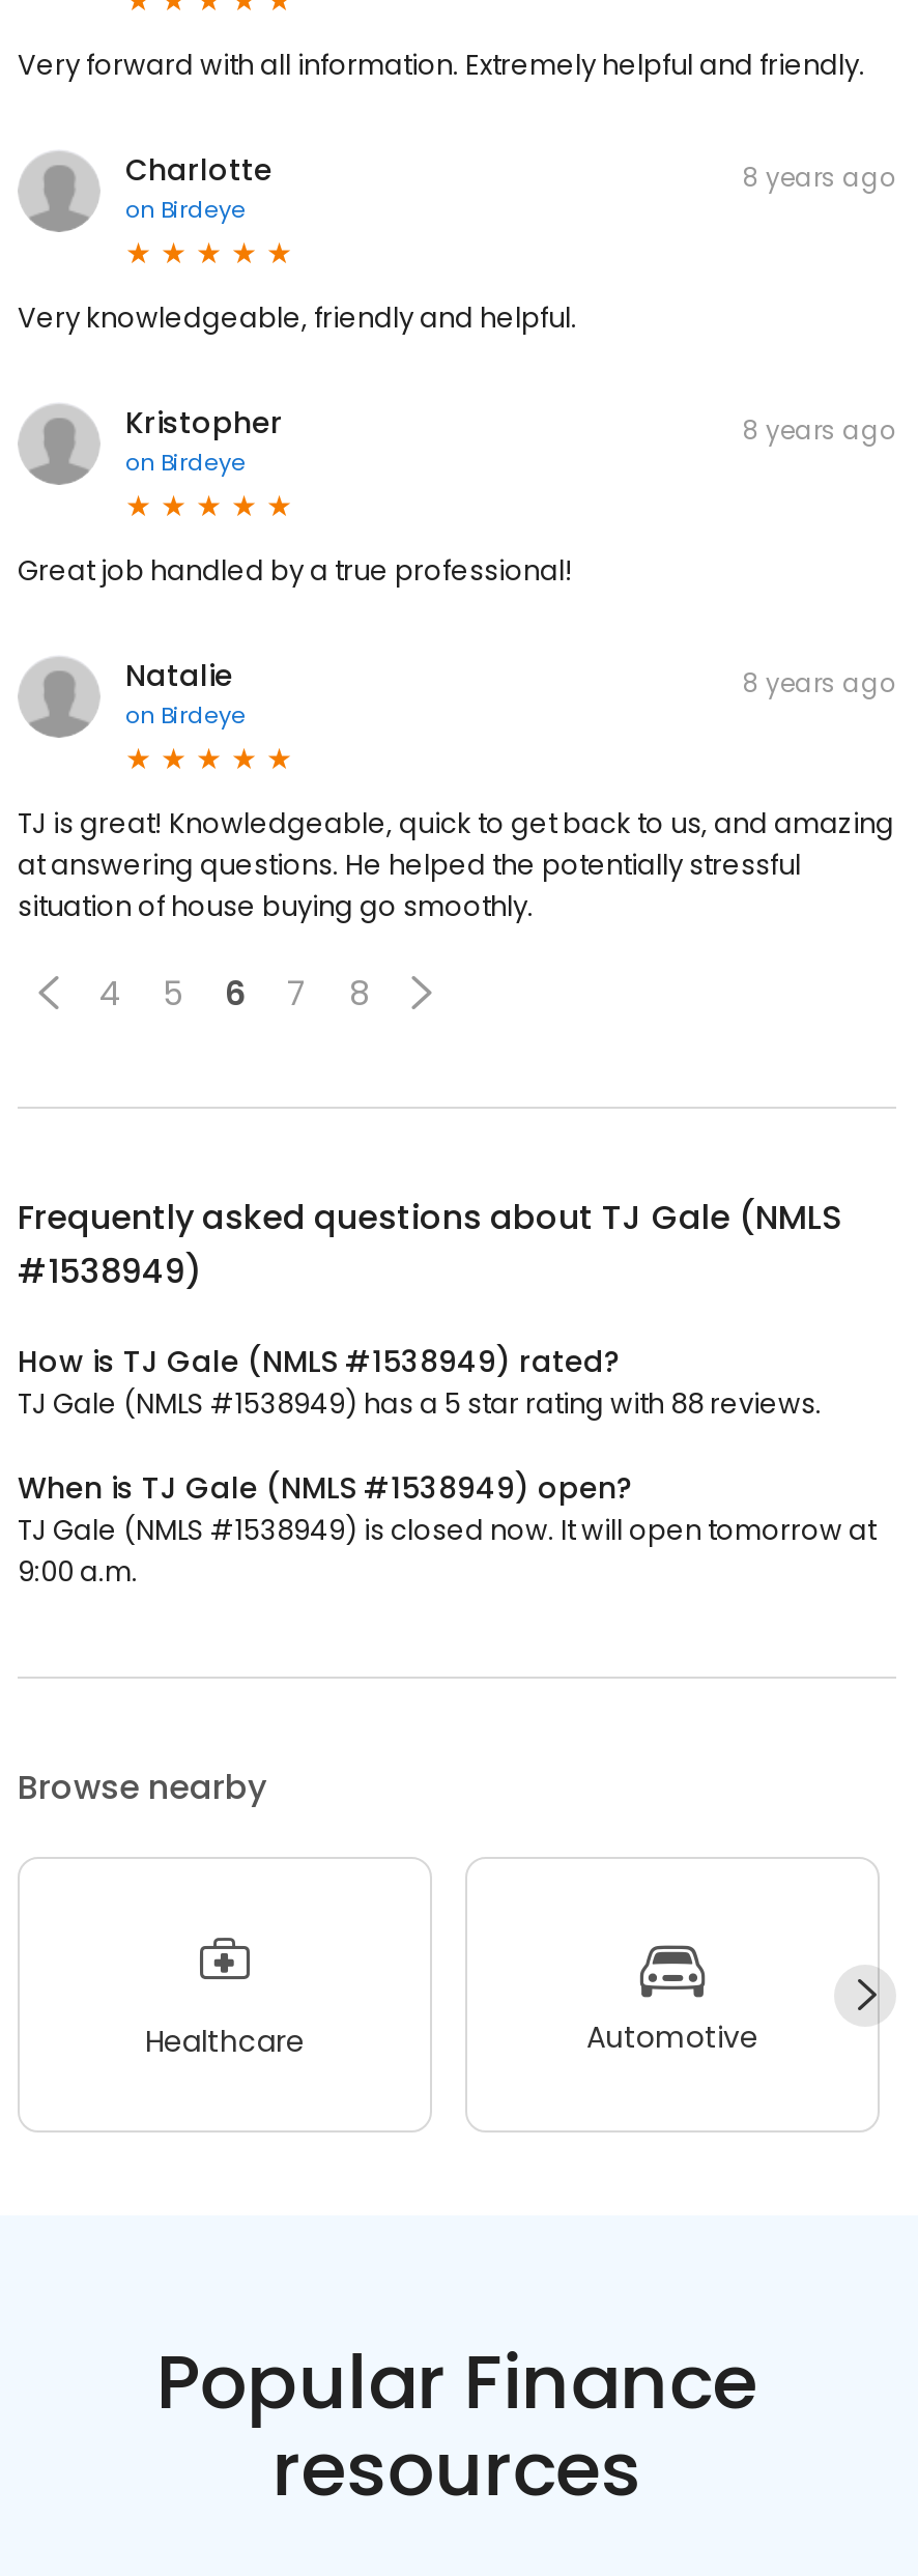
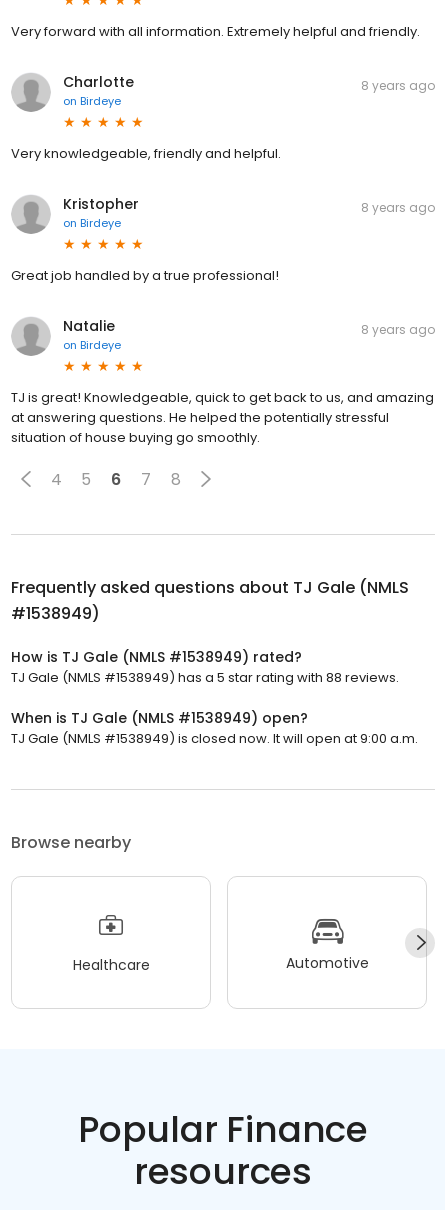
- TJ Gale (NMLS #1538949) is closed now. It will open tomorrow at
- 9:00 a.m.
+ TJ Gale (NMLS #1538949) is closed now. It will open at 9:00 a.m.
